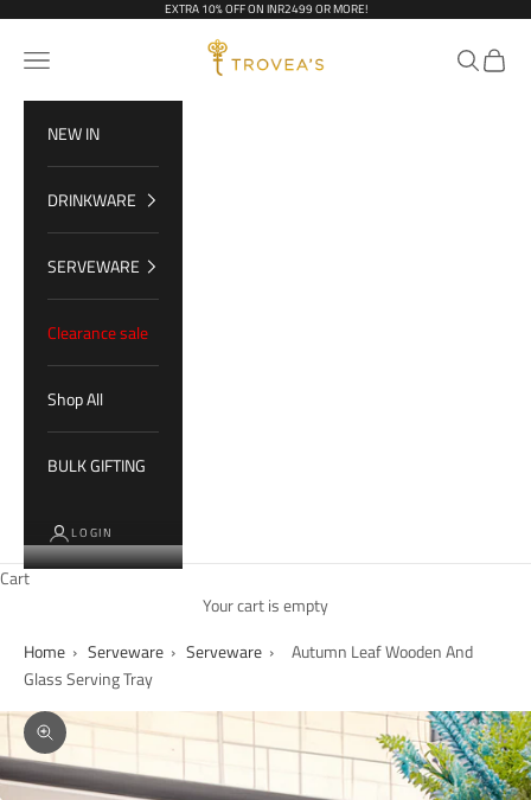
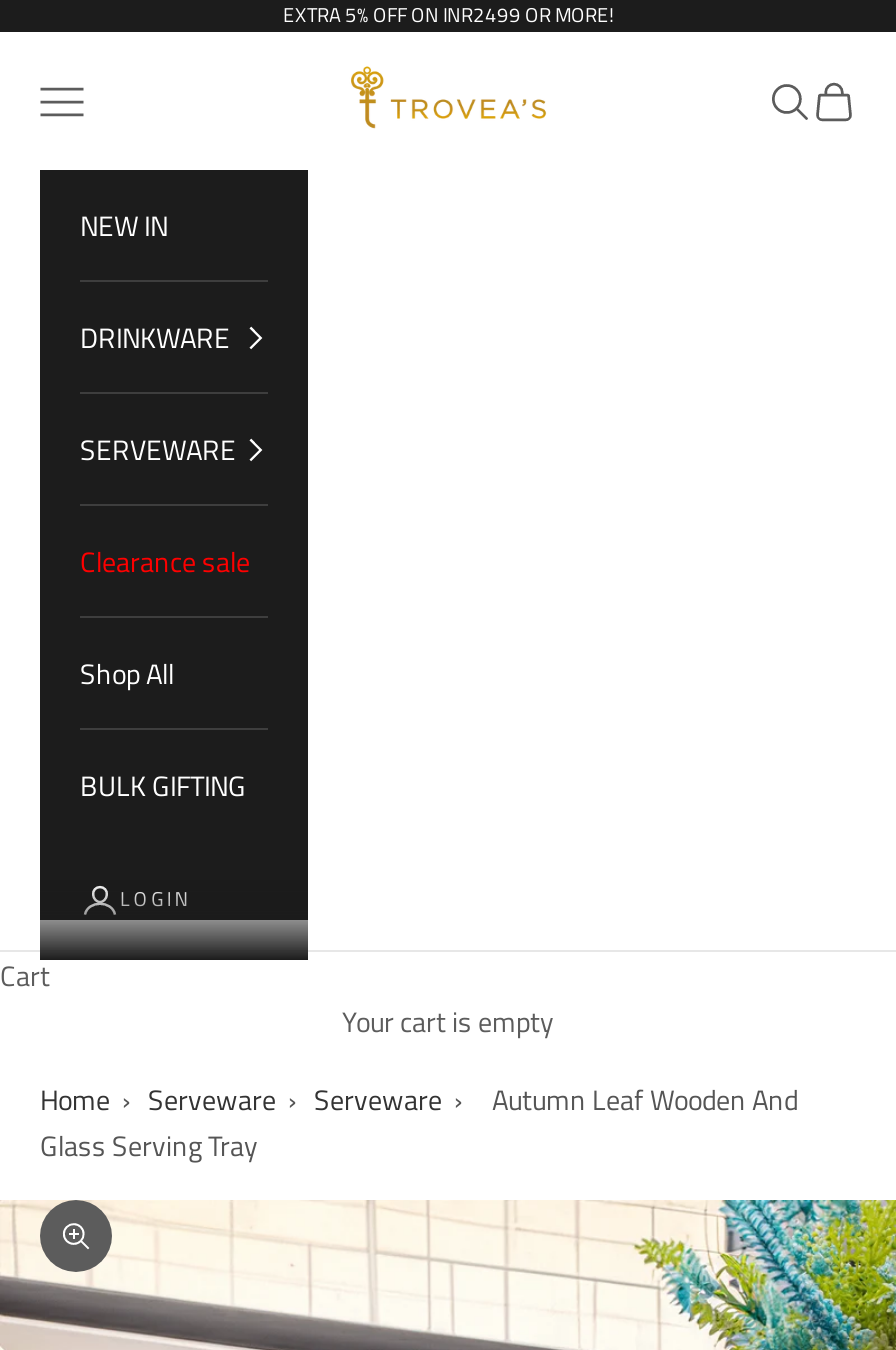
- EXTRA 10% OFF ON INR2499 OR MORE!
+ EXTRA 5% OFF ON INR2499 OR MORE!
